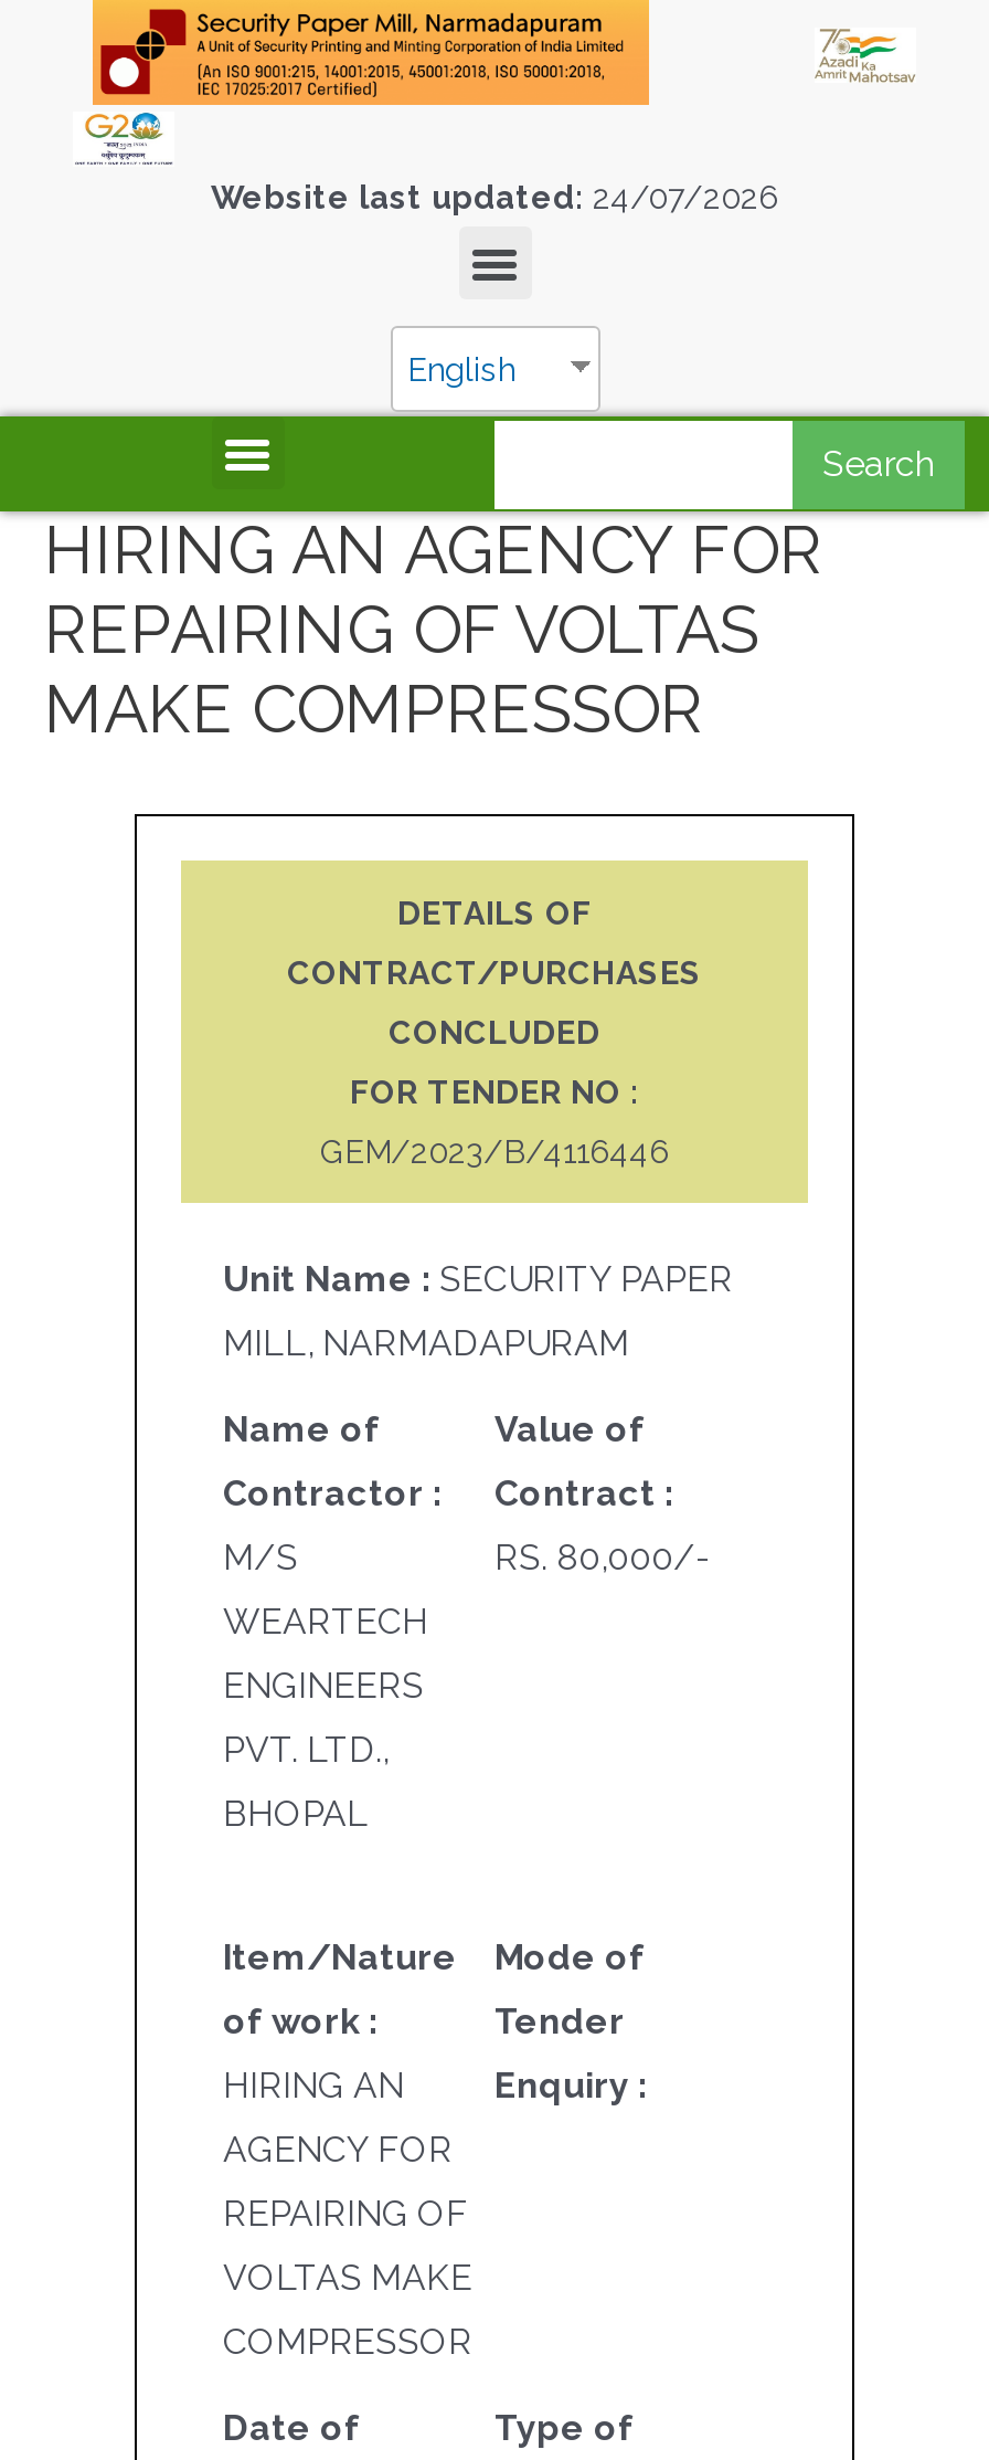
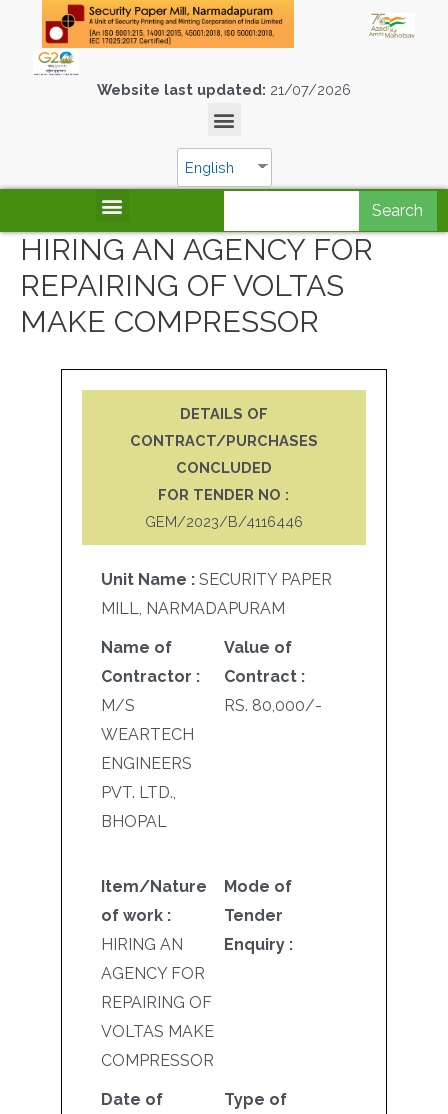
- Website last updated: 24/07/2026
+ Website last updated: 21/07/2026
